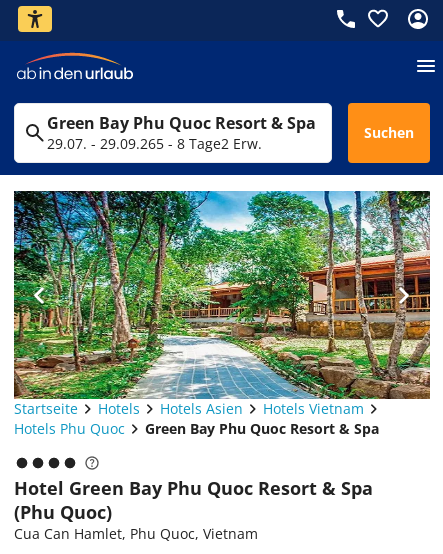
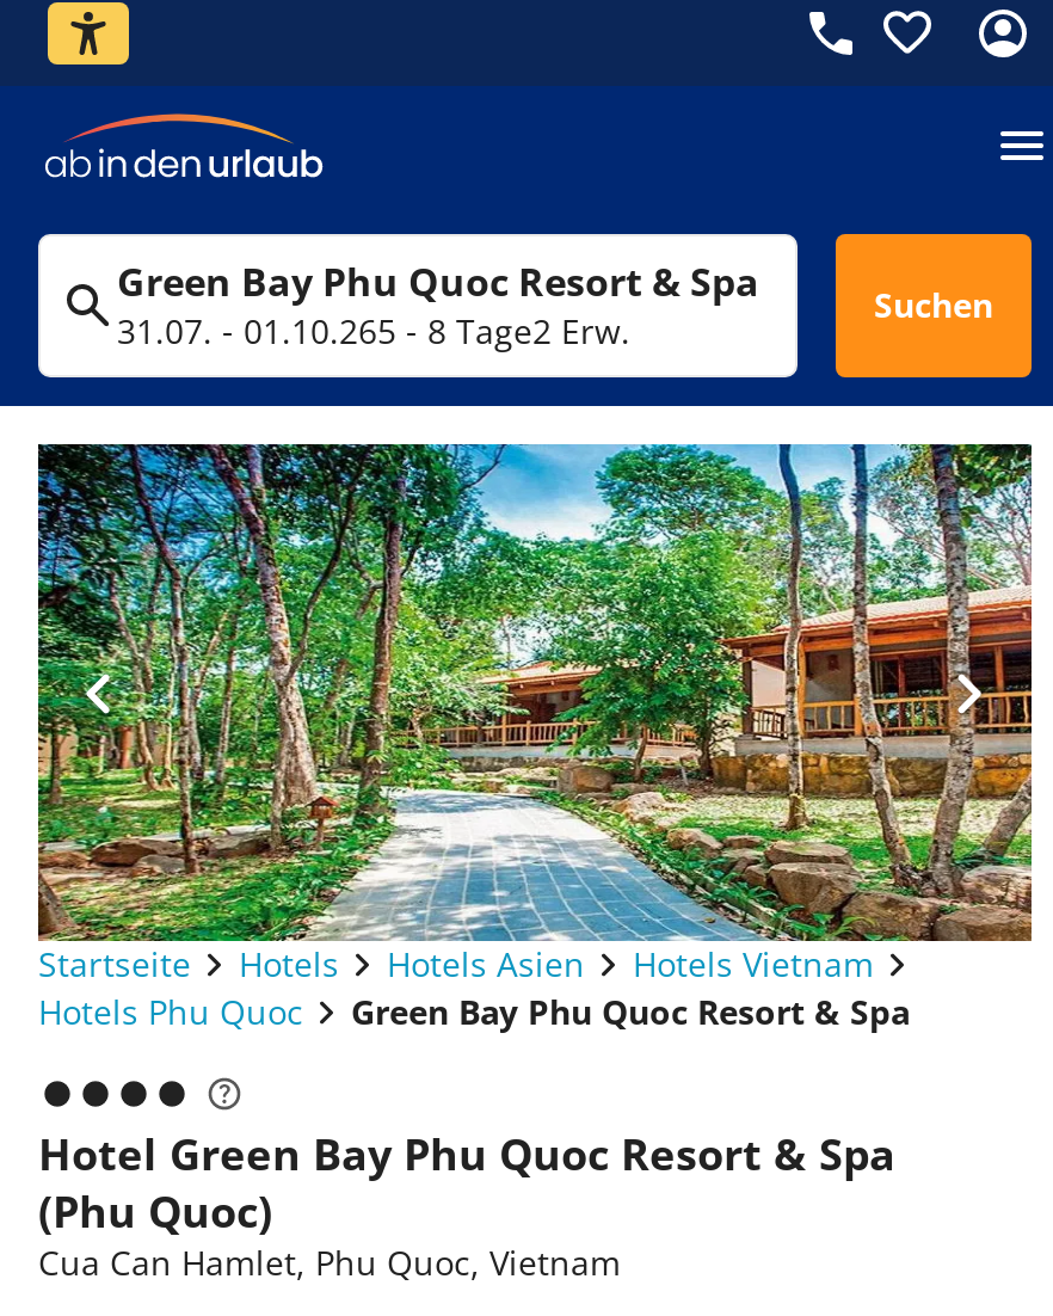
- 29.07. - 29.09.265 - 8 Tage2 Erw.
+ 31.07. - 01.10.265 - 8 Tage2 Erw.
